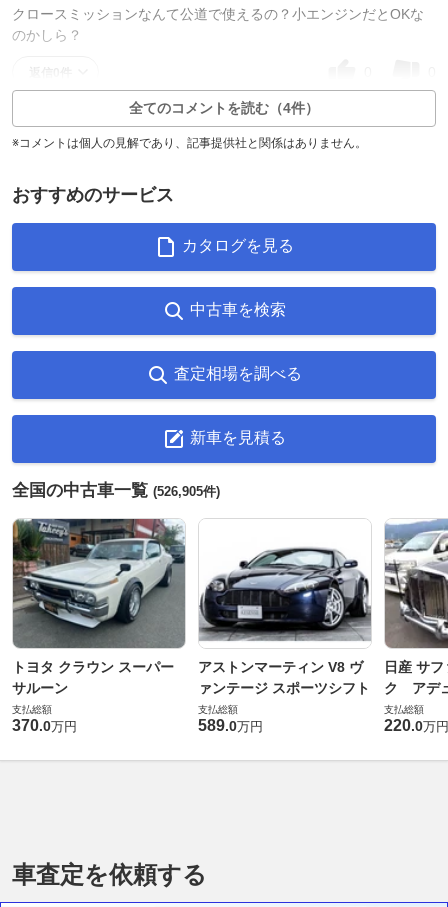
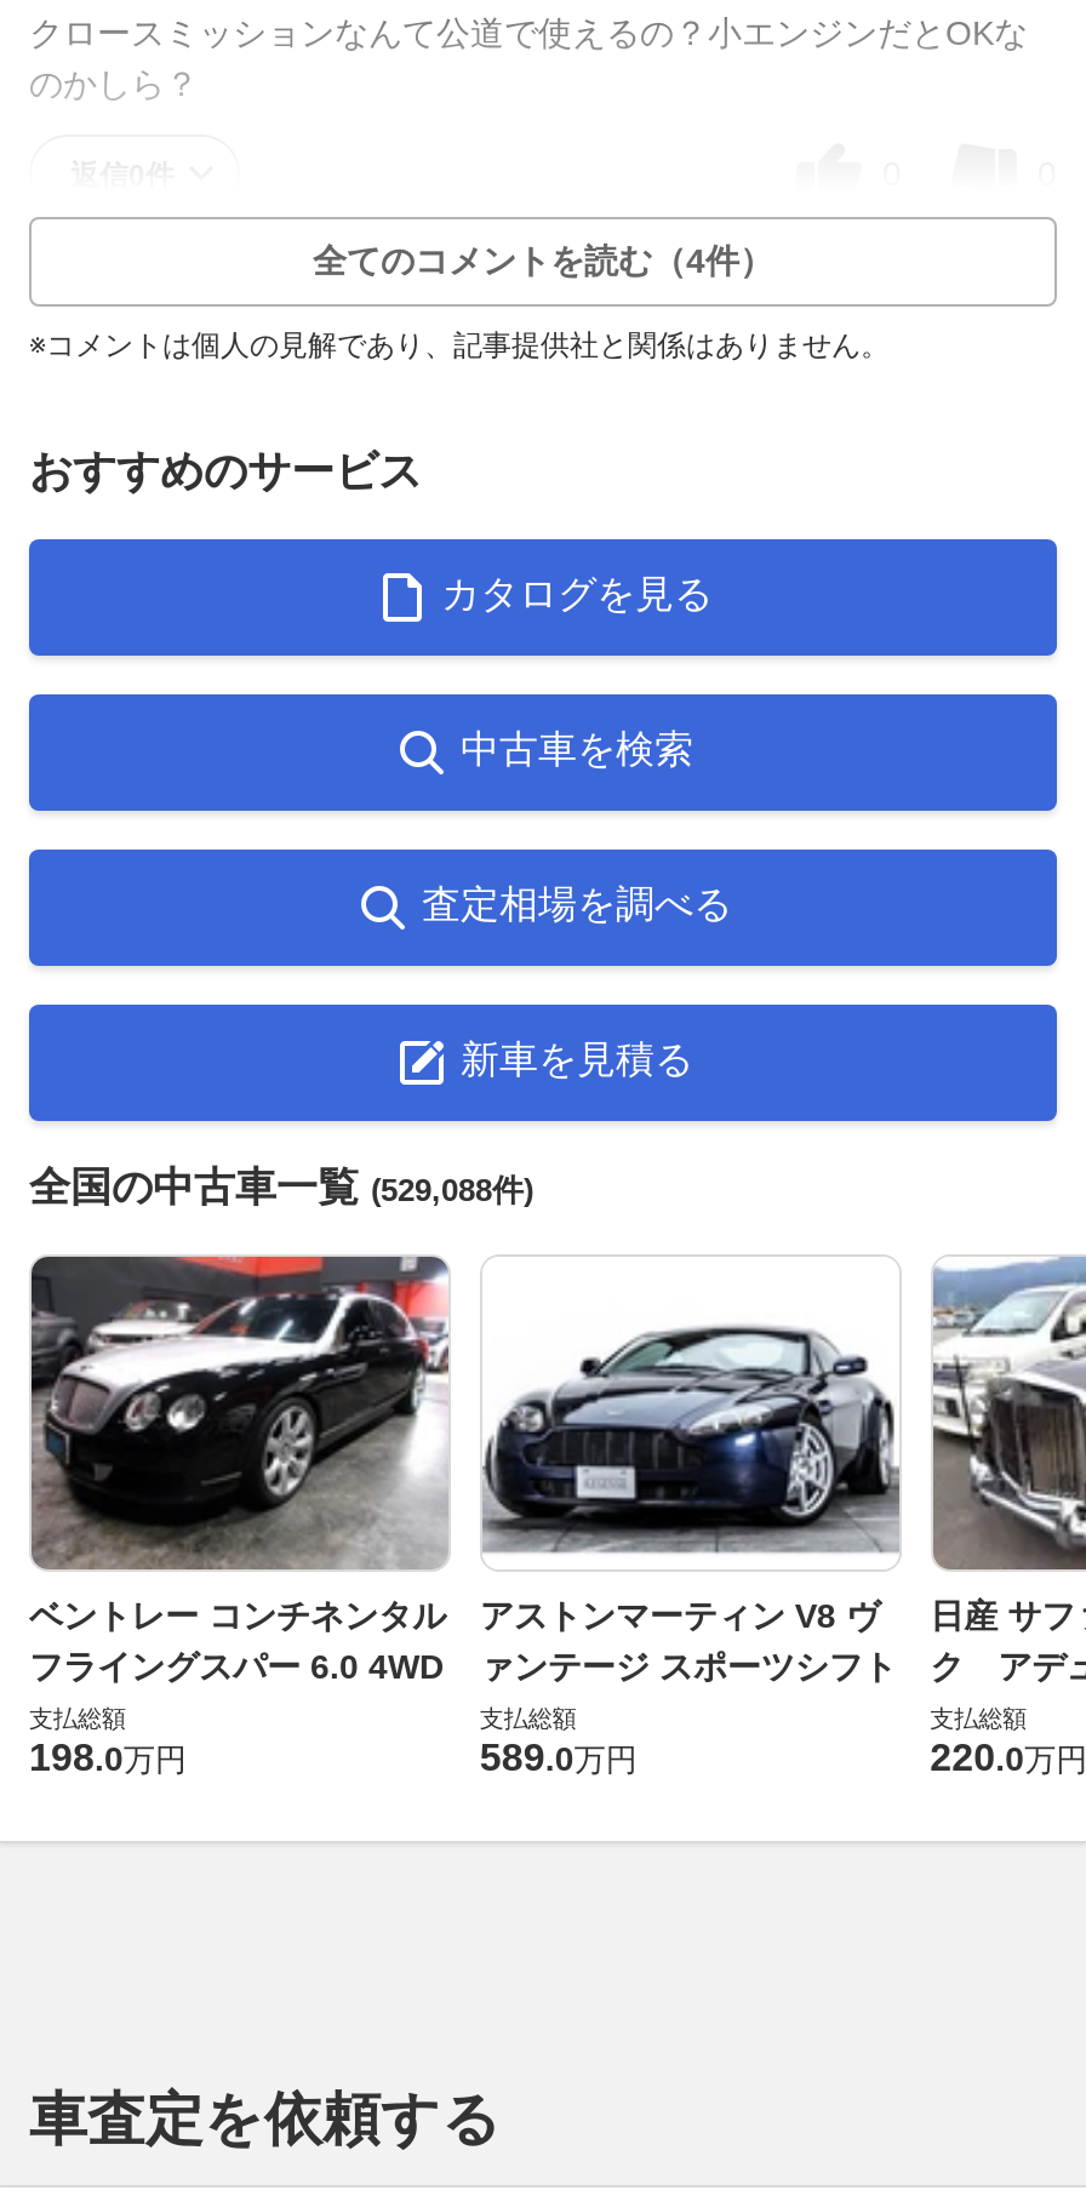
- 全国の中古車一覧(526,905件)
+ 全国の中古車一覧(529,088件)

- [image]
- トヨタ クラウン スーパー
- サルーン
+ [image]
+ ベントレー コンチネンタル
+ フライングスパー 6.0 4WD

- 370.0万円
+ 198.0万円
